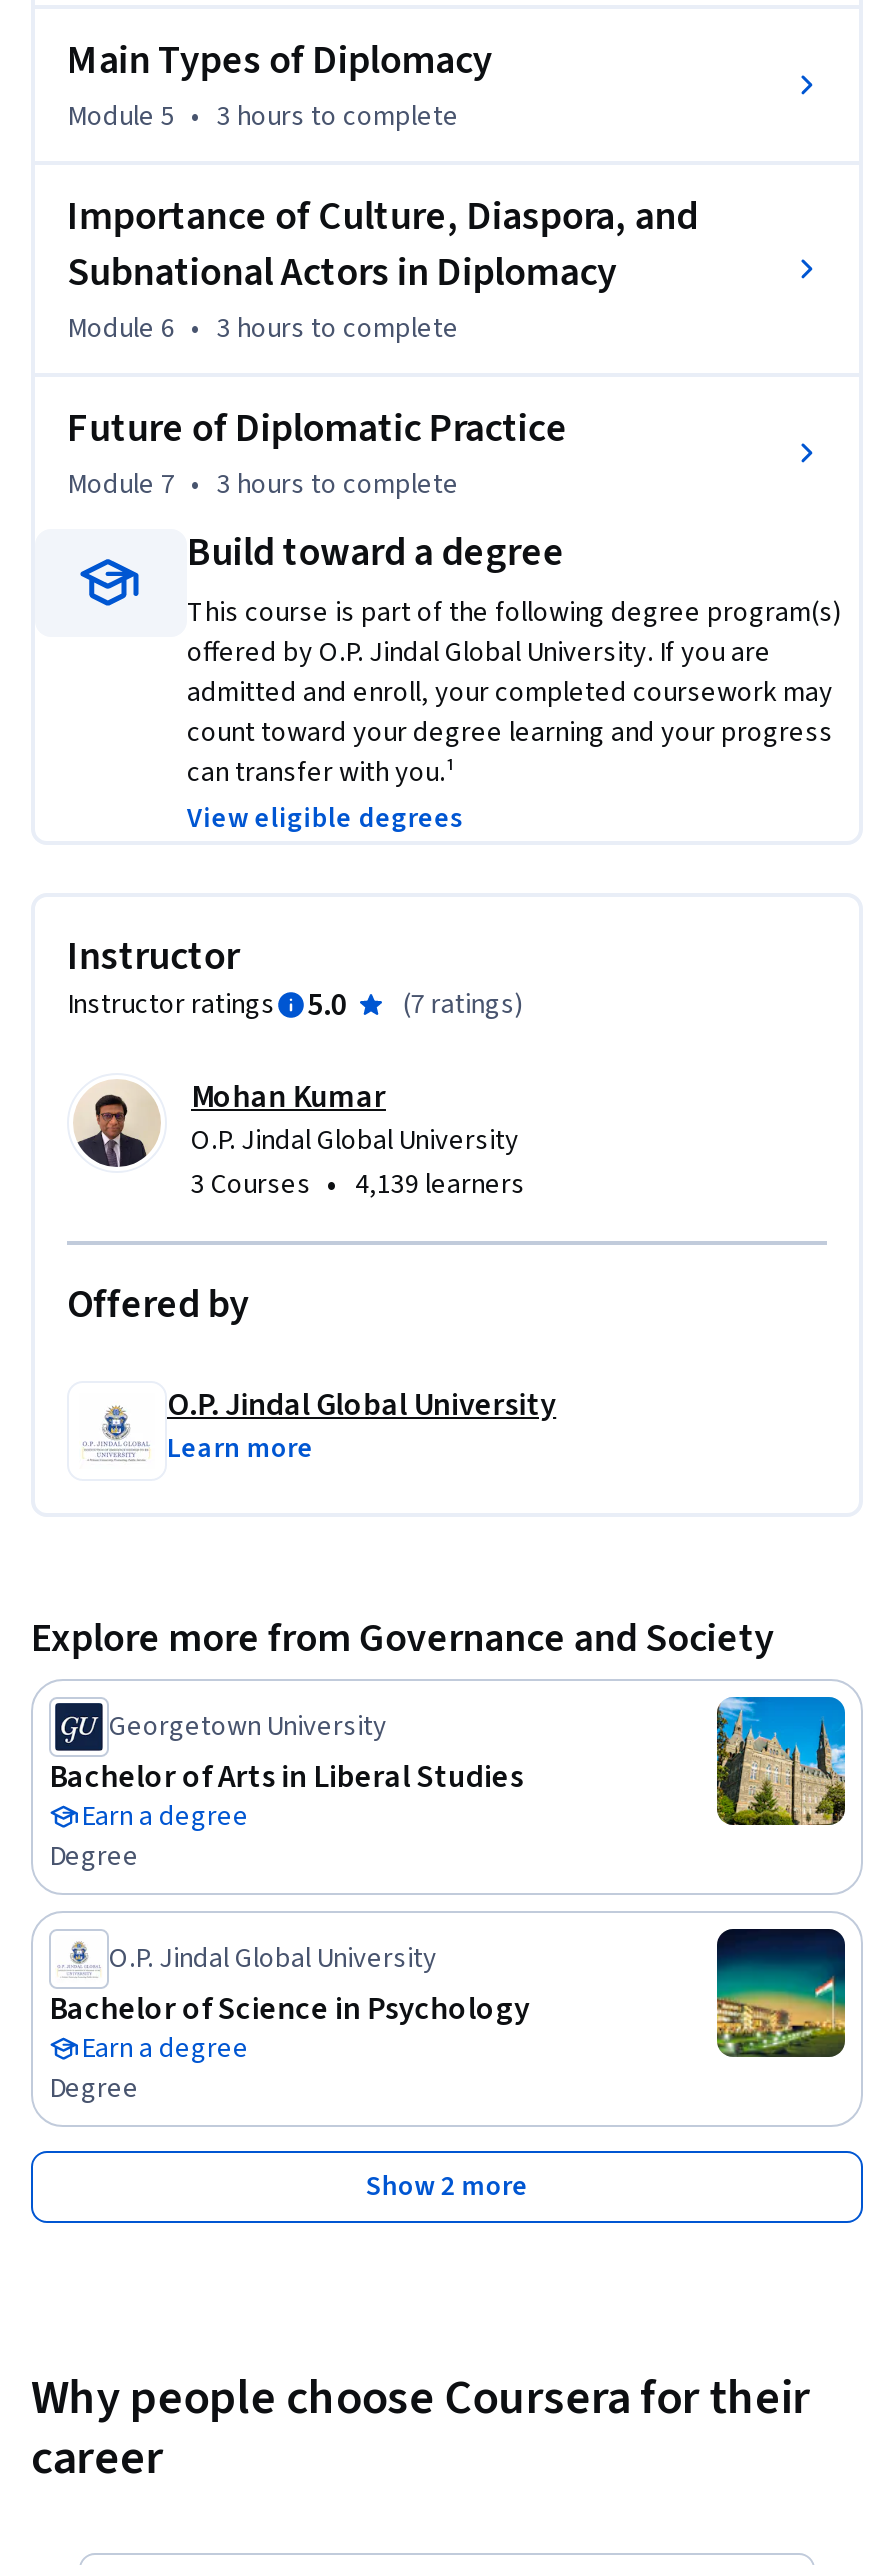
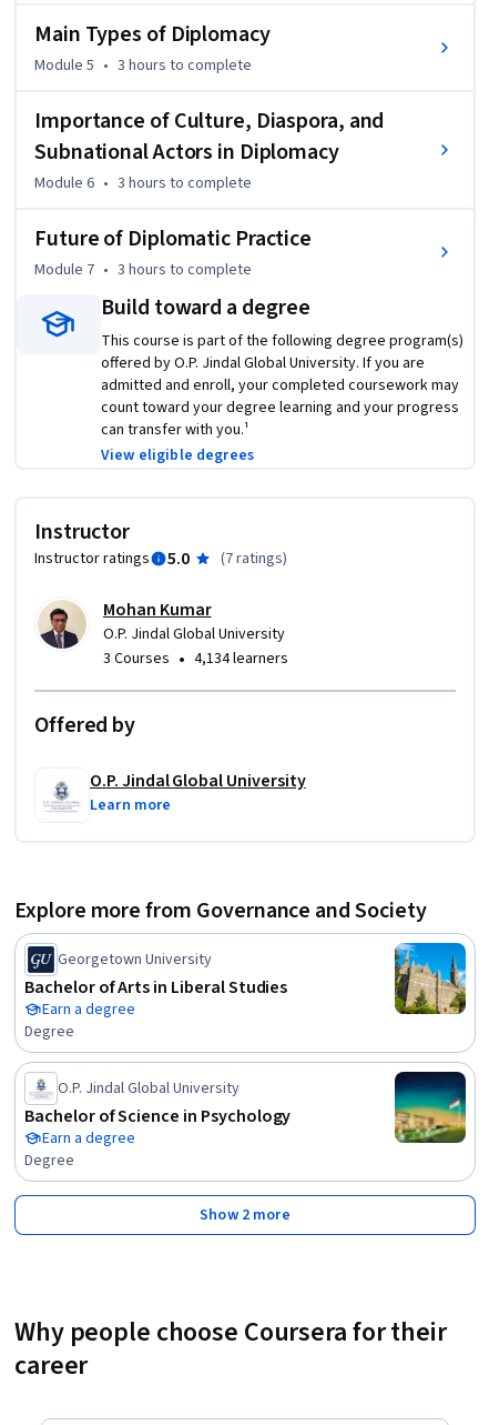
- 3 Courses • 4,139 learners
+ 3 Courses • 4,134 learners
